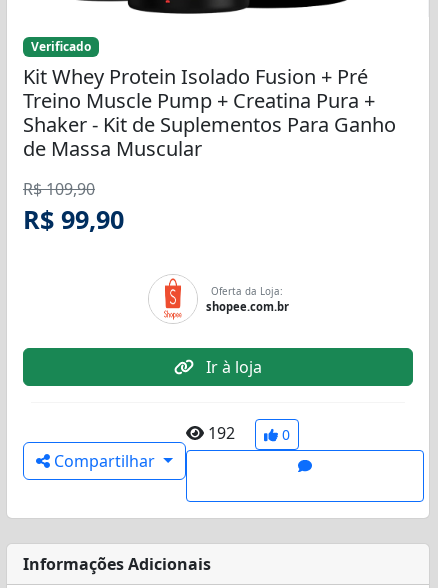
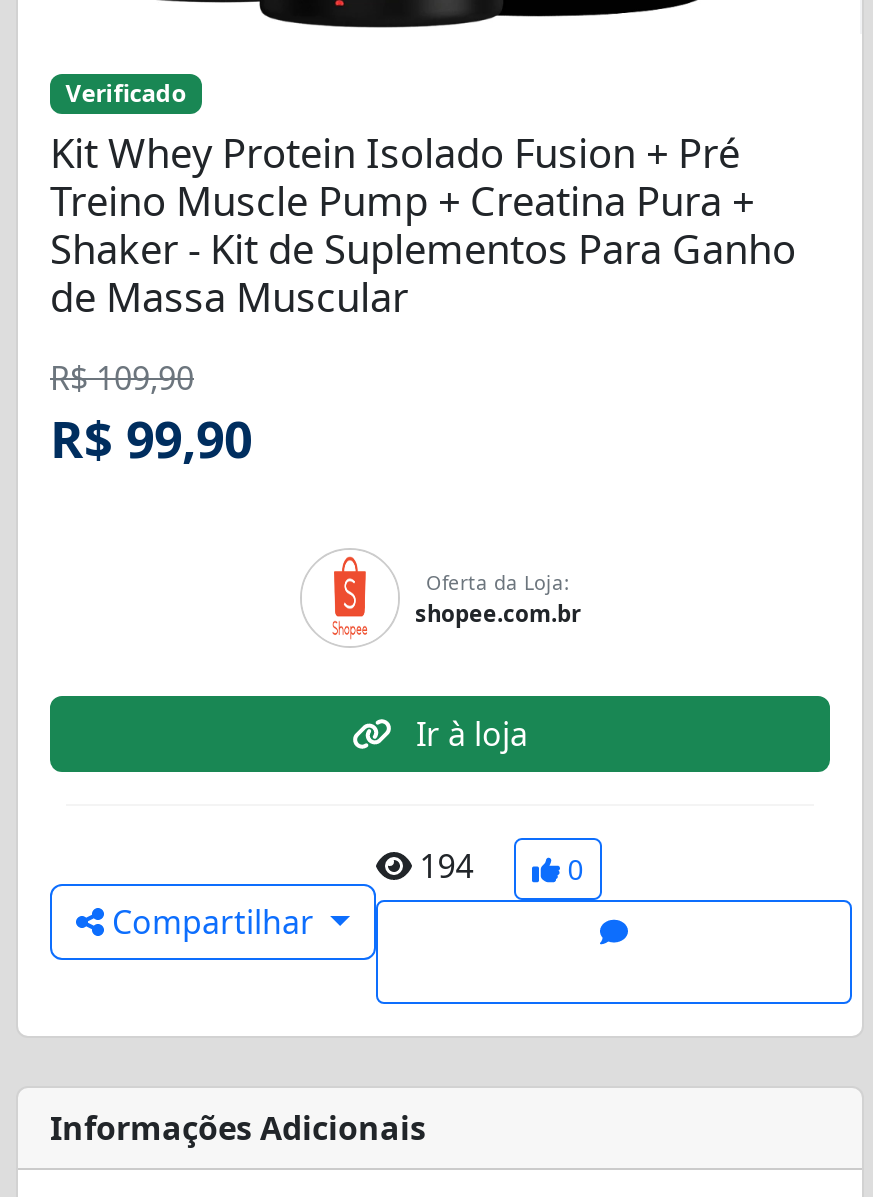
- 192
+ 194
